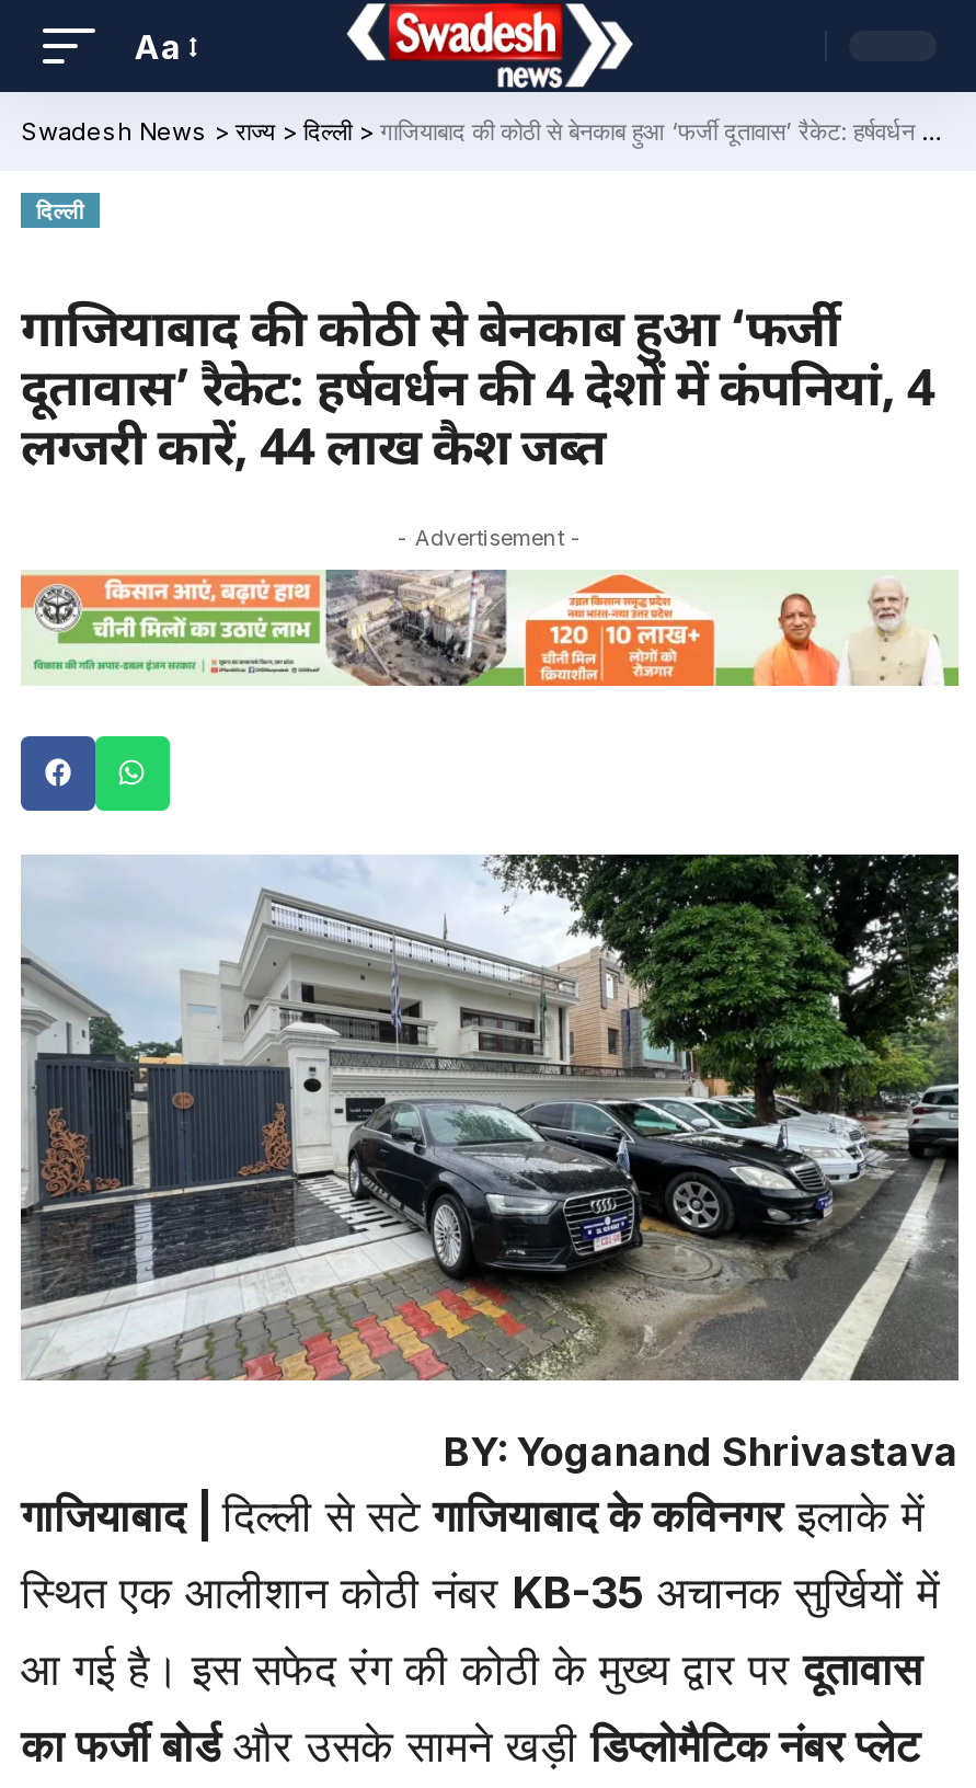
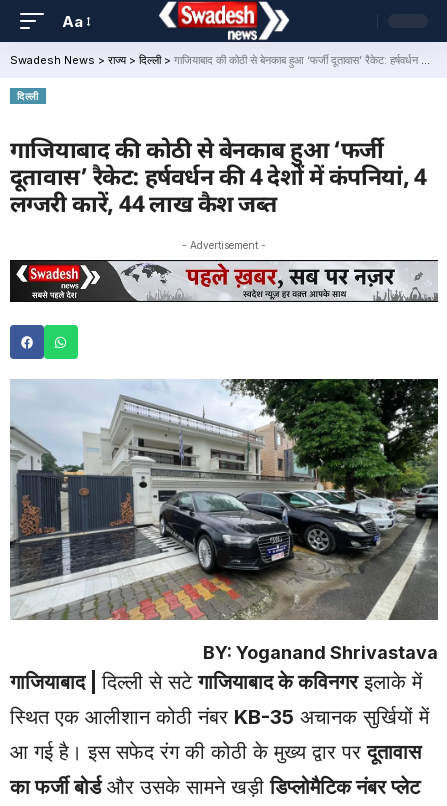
- [image]
+ [image]
